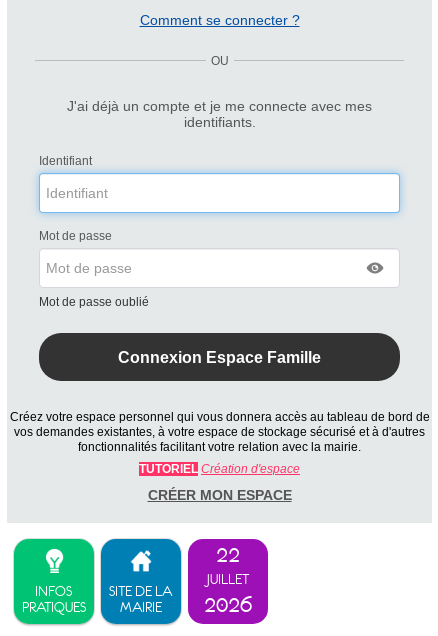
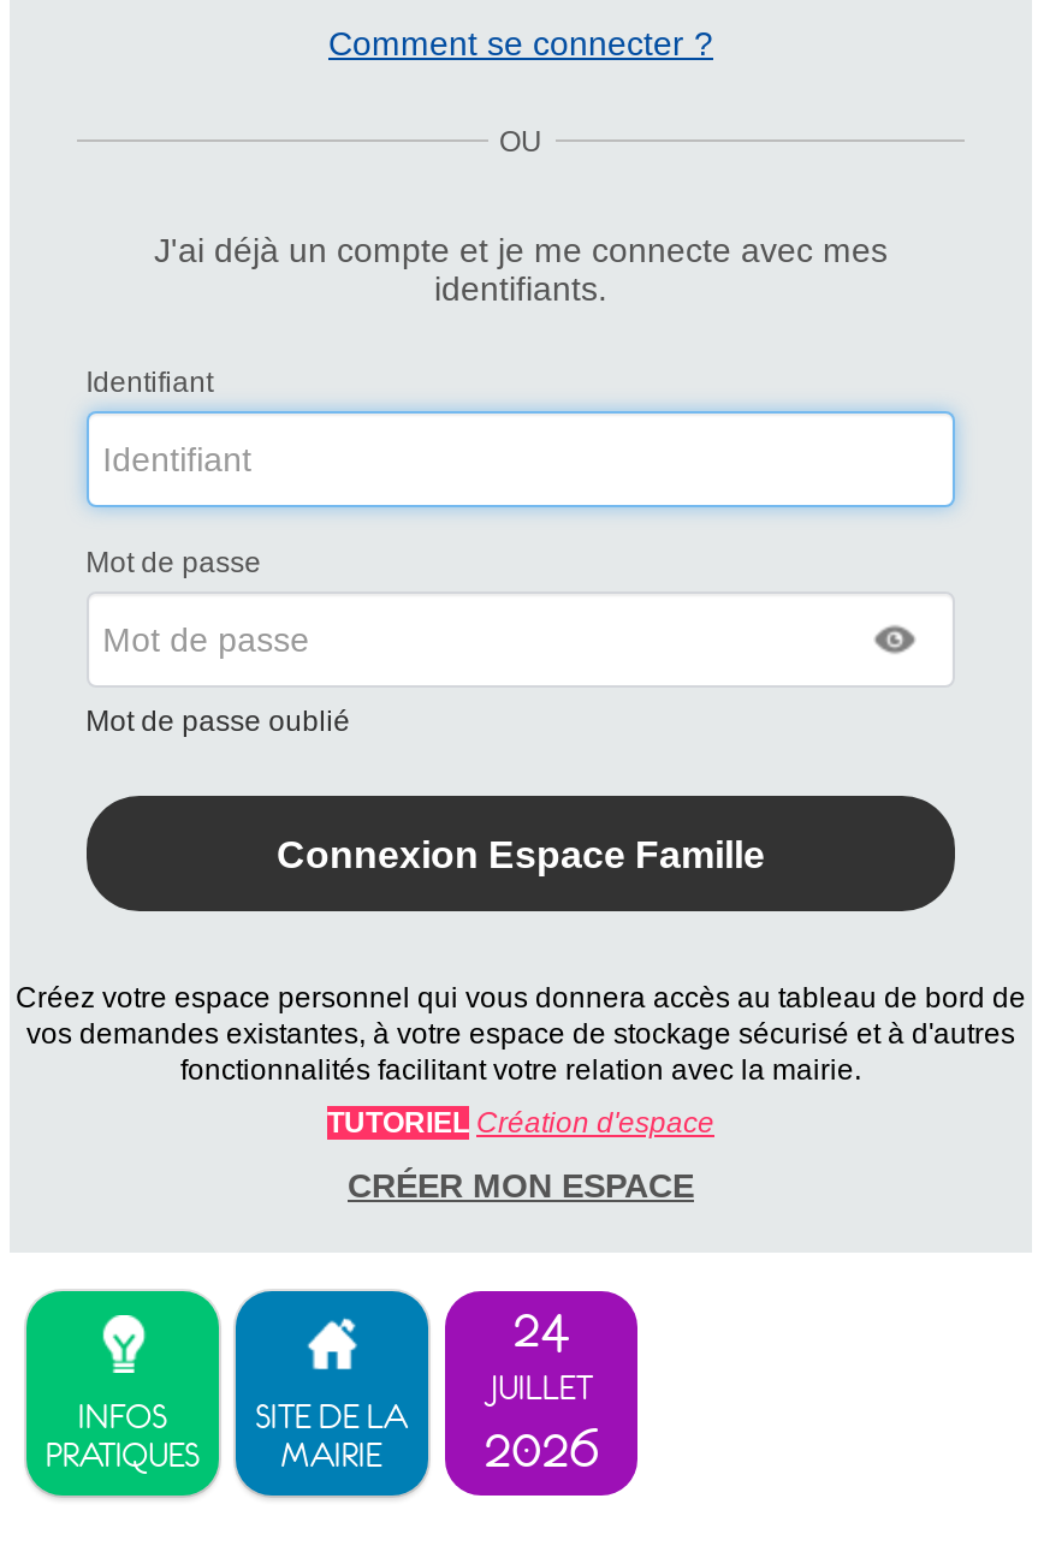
- 22
+ 24
